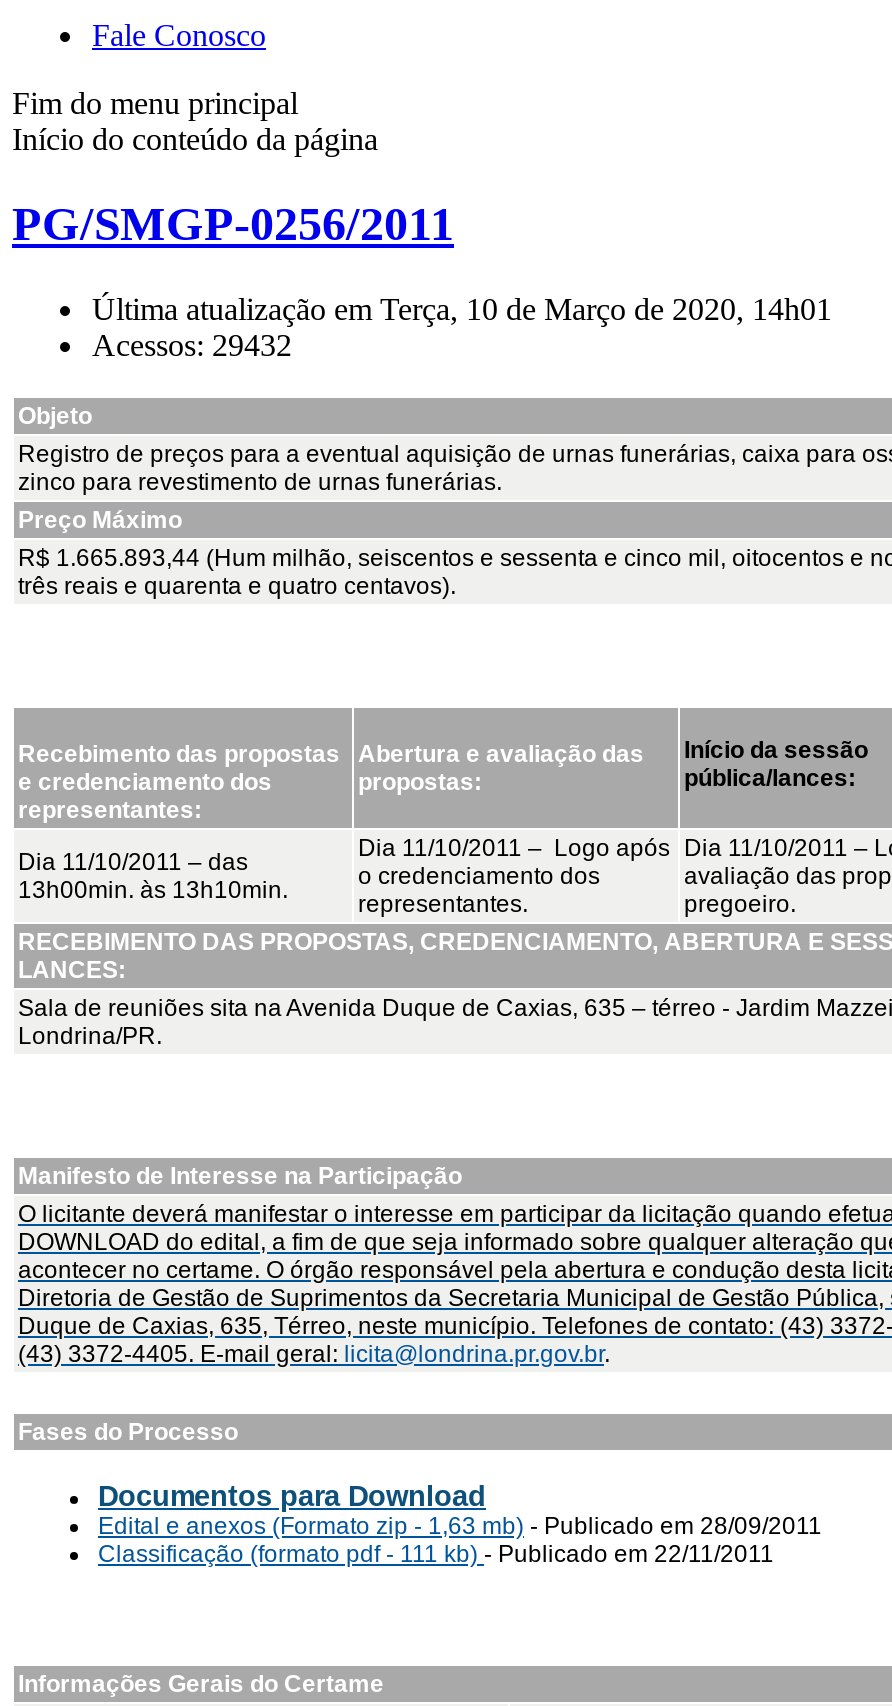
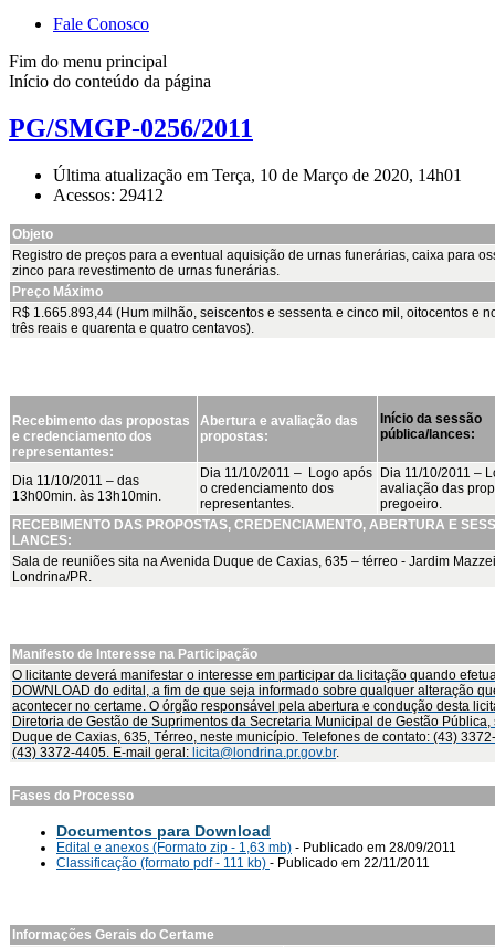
- Acessos: 29432
+ Acessos: 29412
